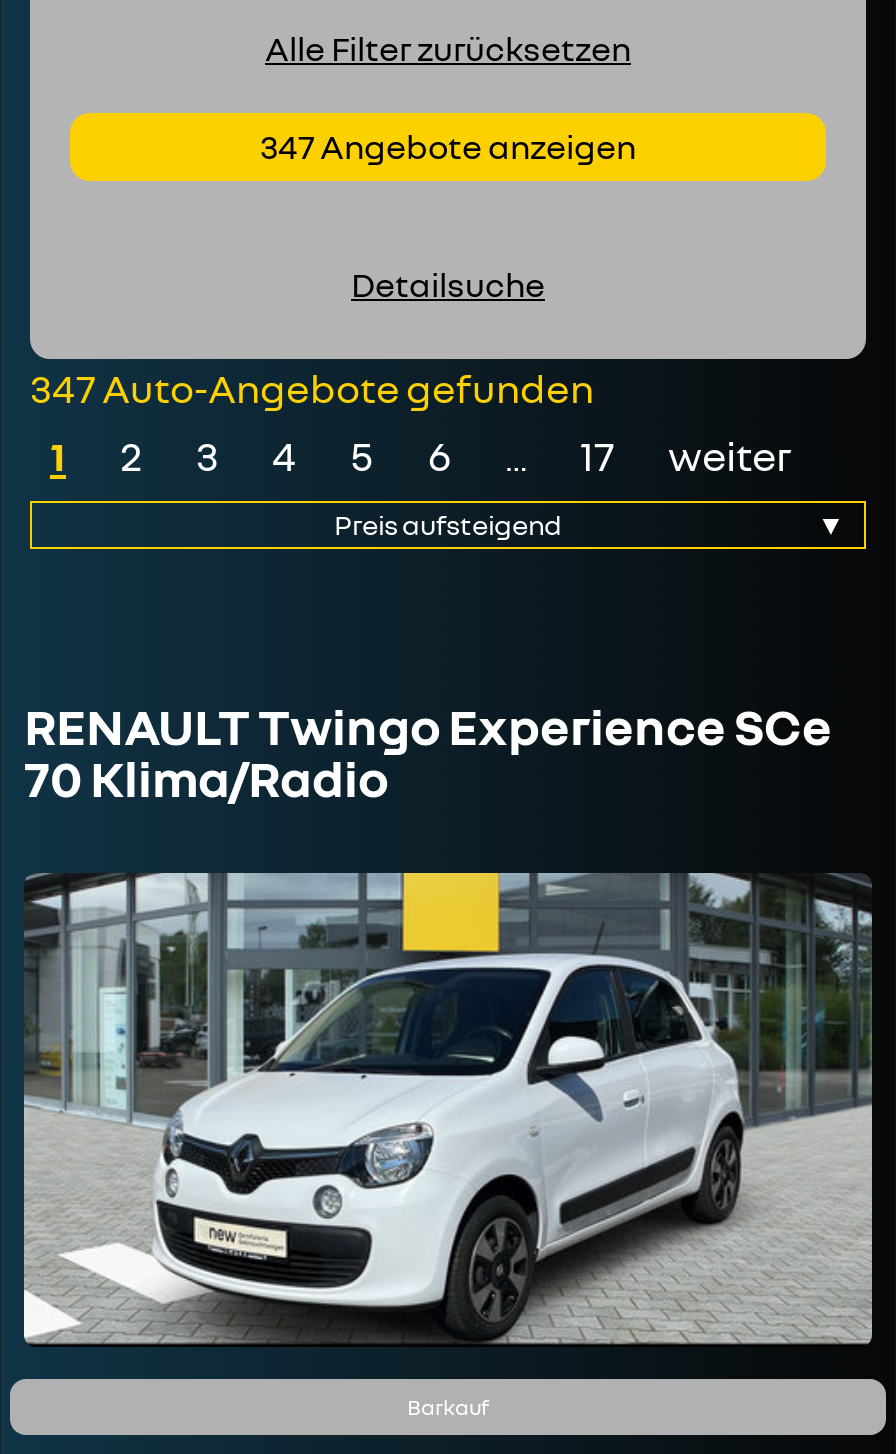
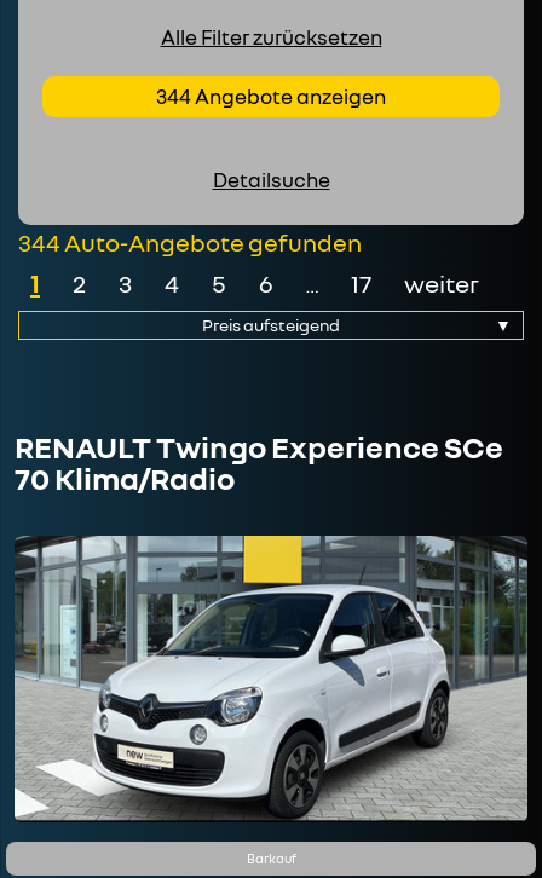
- 347 Angebote anzeigen
+ 344 Angebote anzeigen

- 347 Auto-Angebote gefunden
+ 344 Auto-Angebote gefunden
